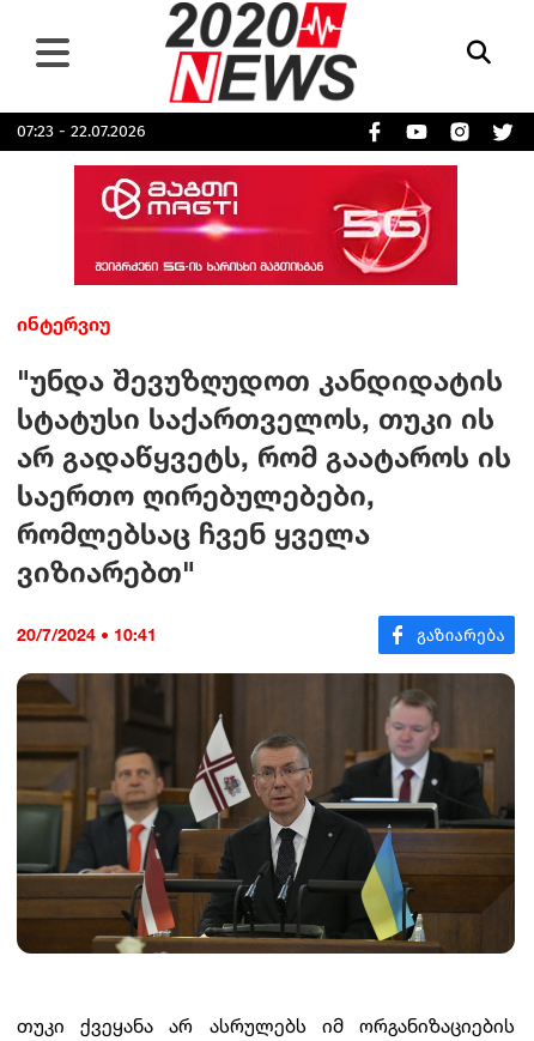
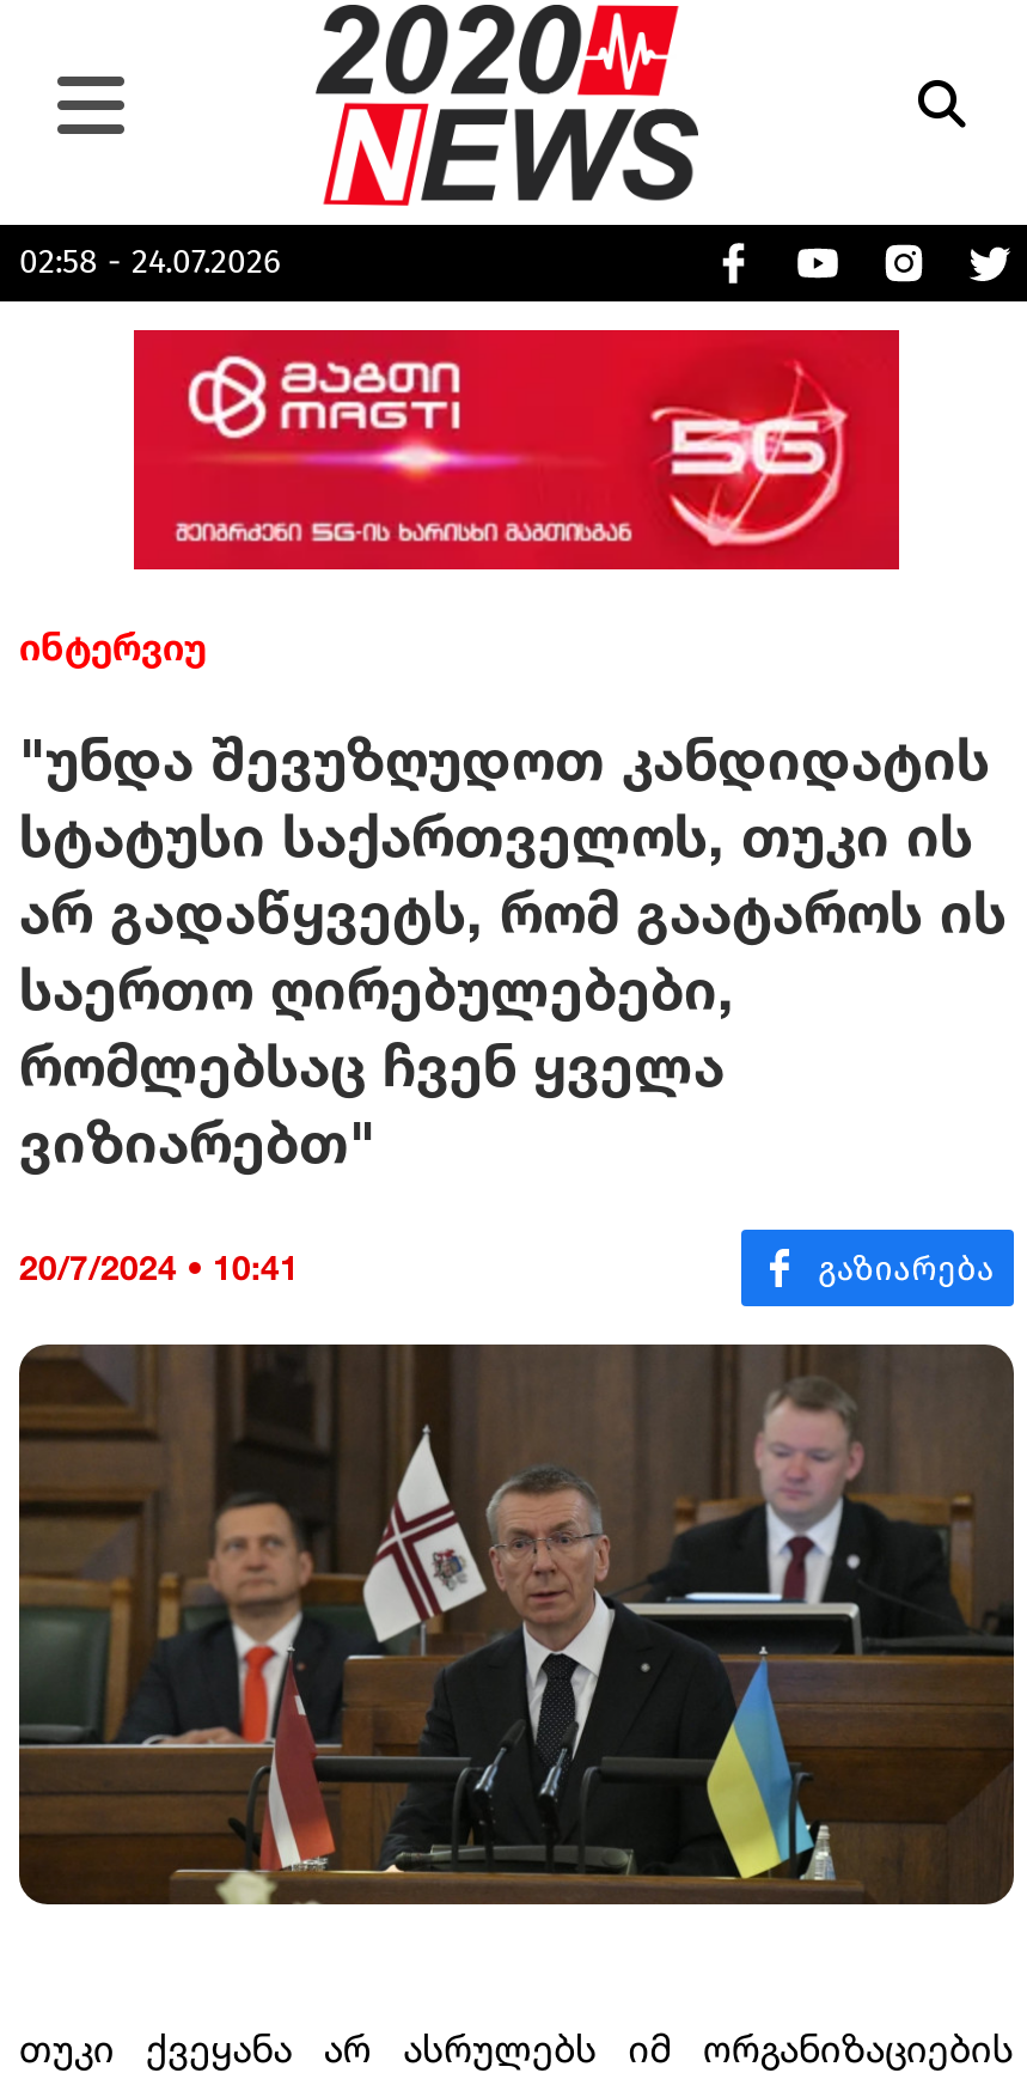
- 07:23 - 22.07.2026
+ 02:58 - 24.07.2026
